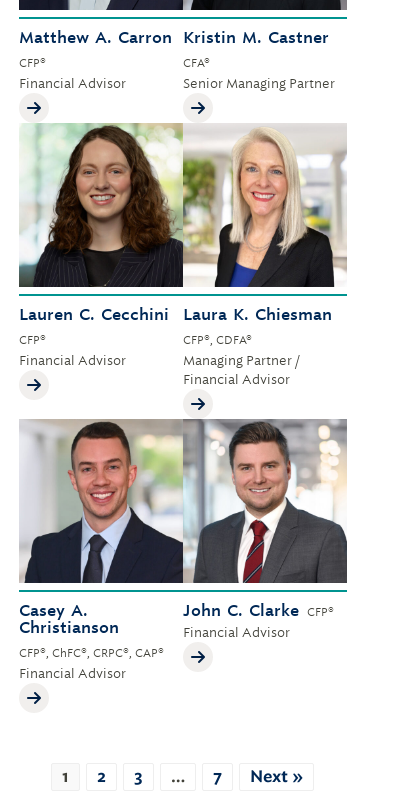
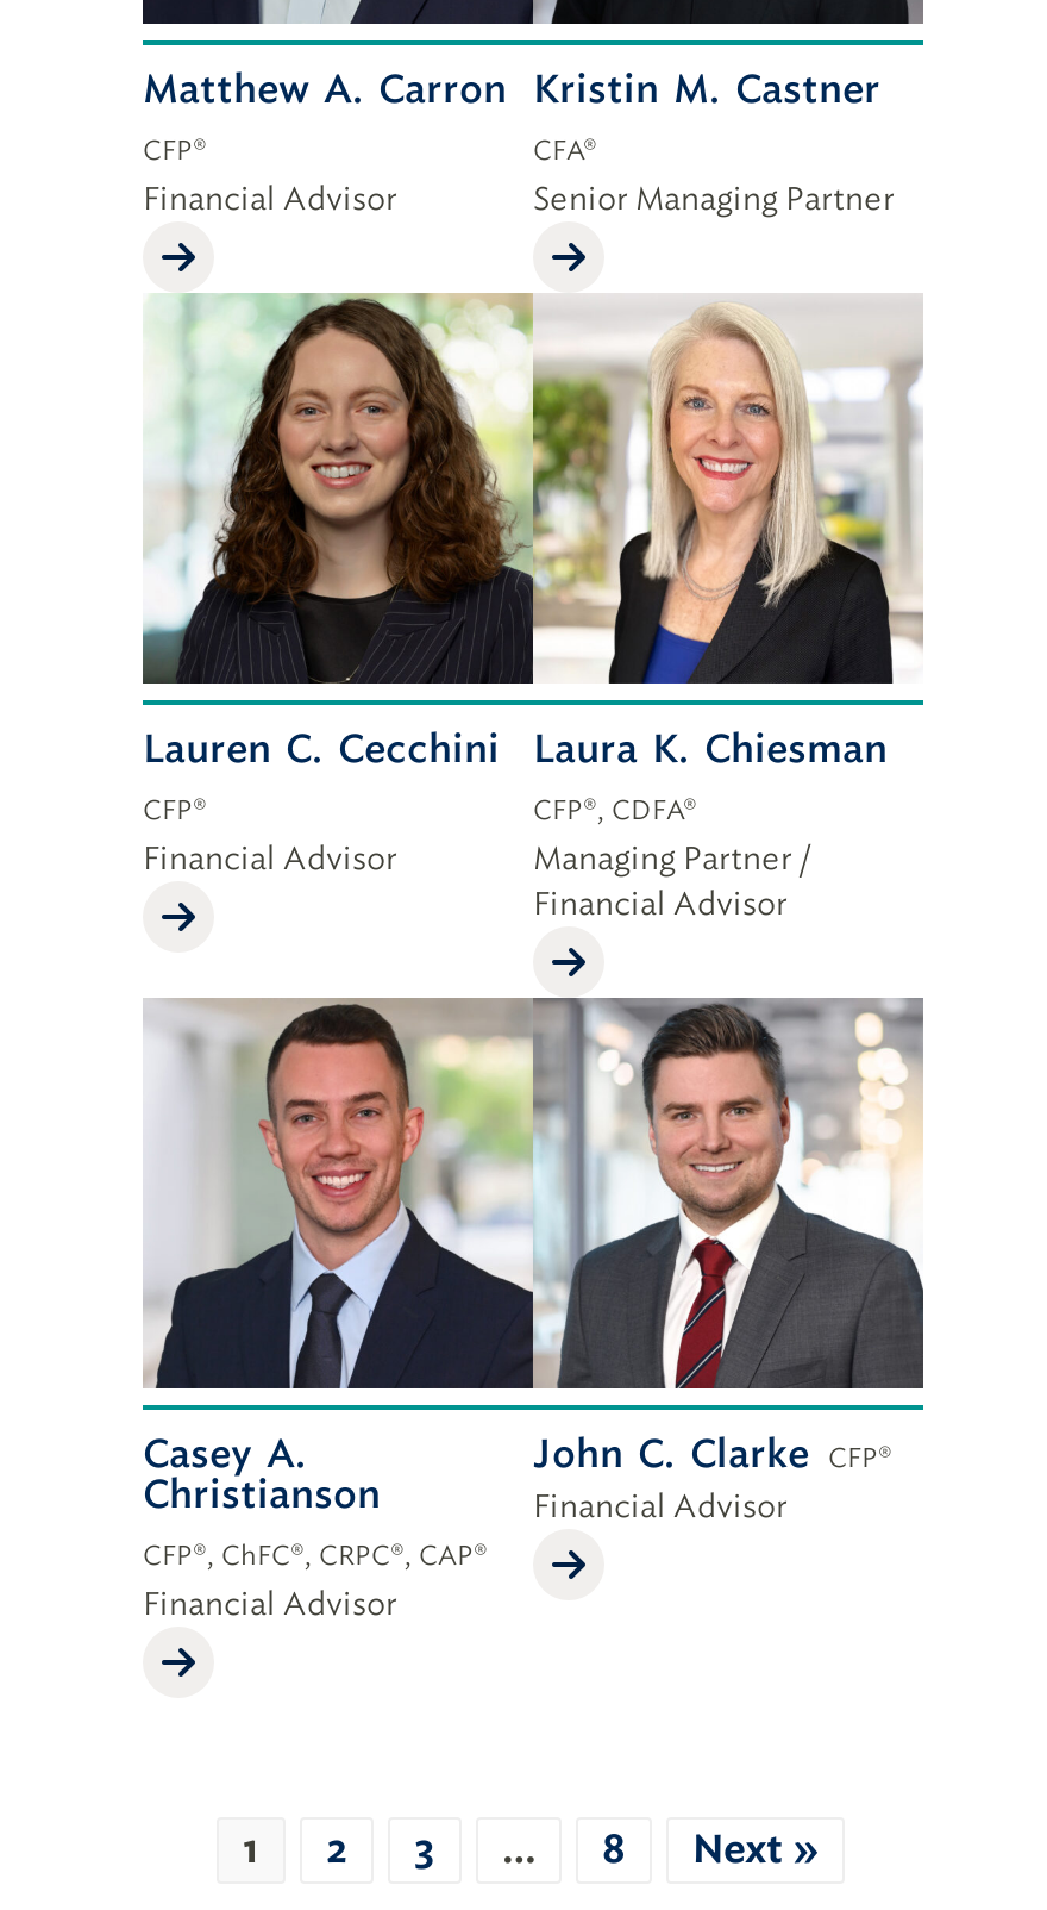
- 7
+ 8
